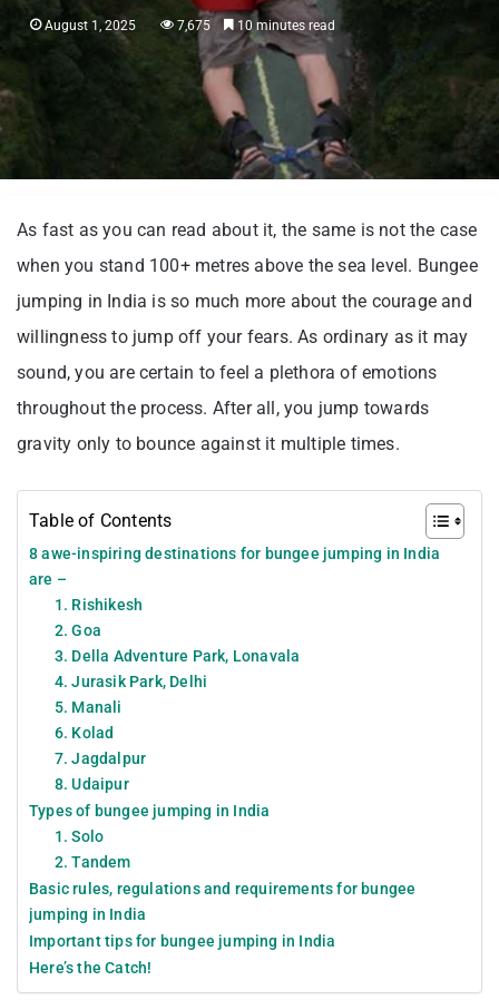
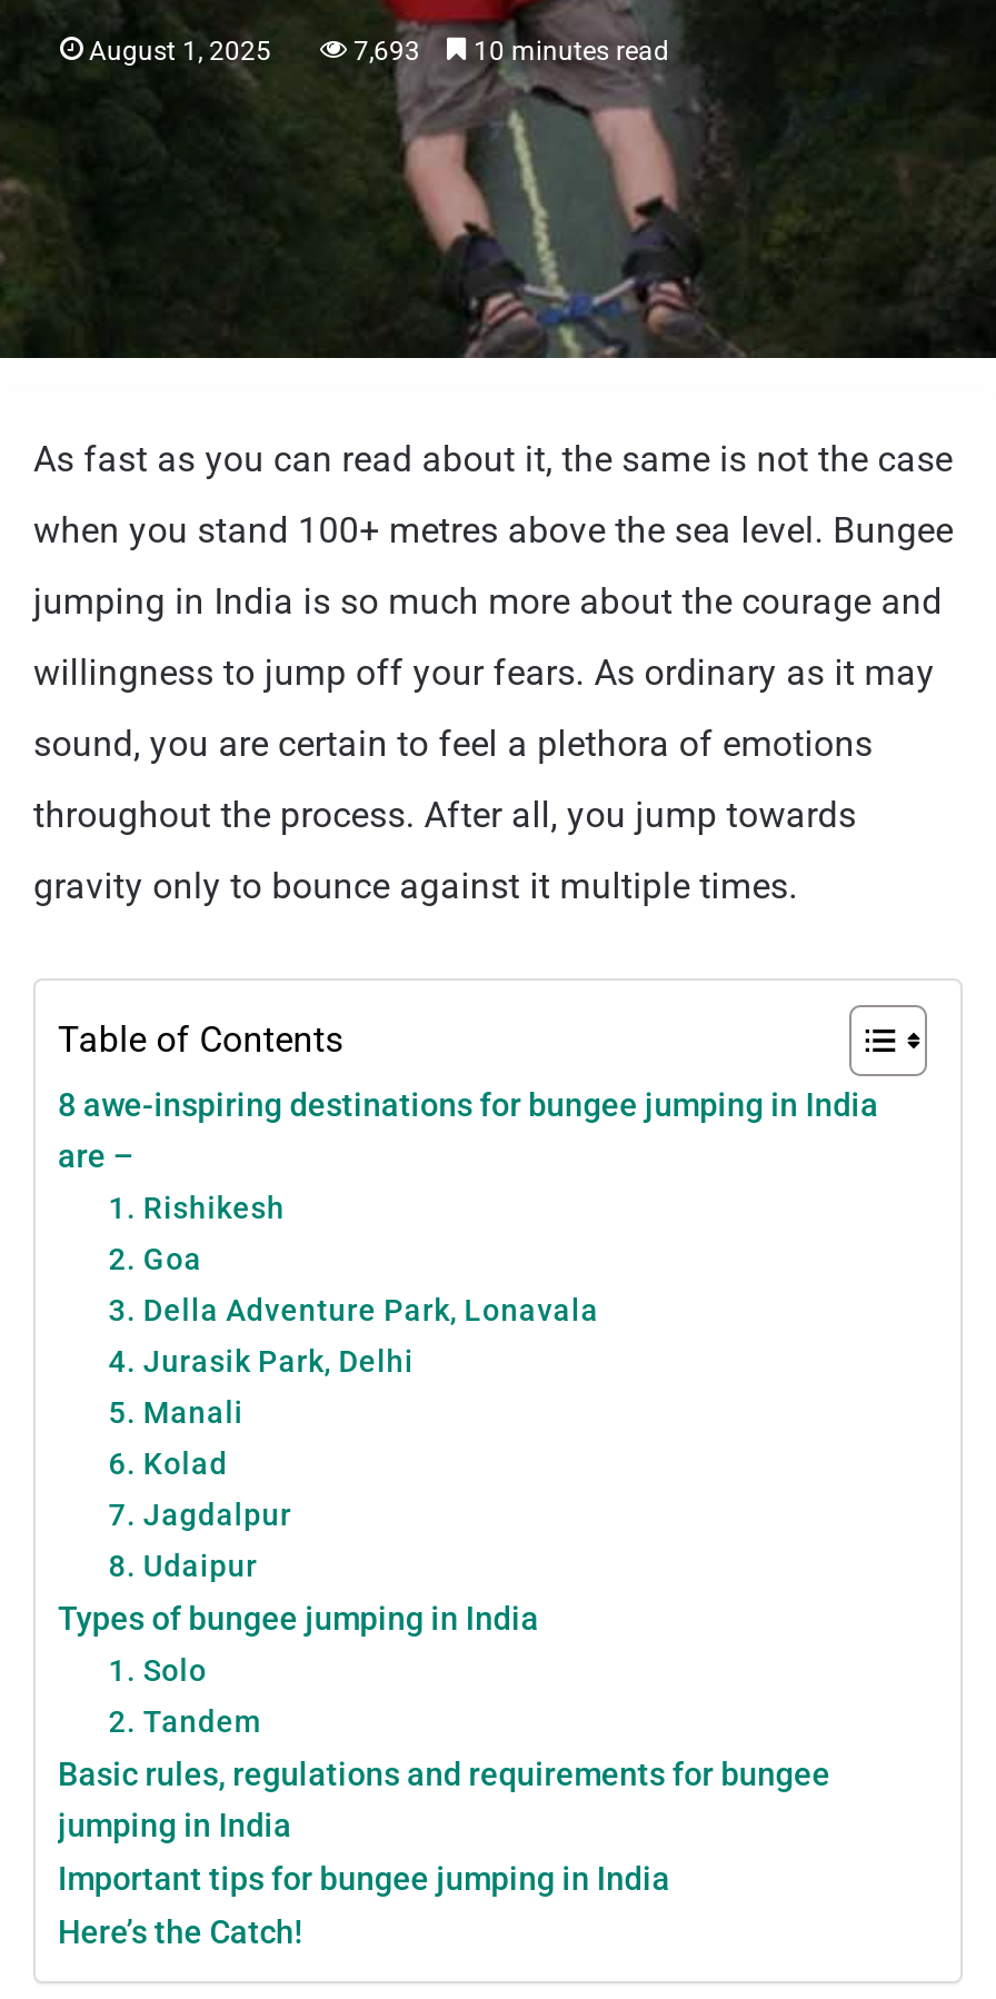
- 7,675 10 minutes read
+ 7,693 10 minutes read
